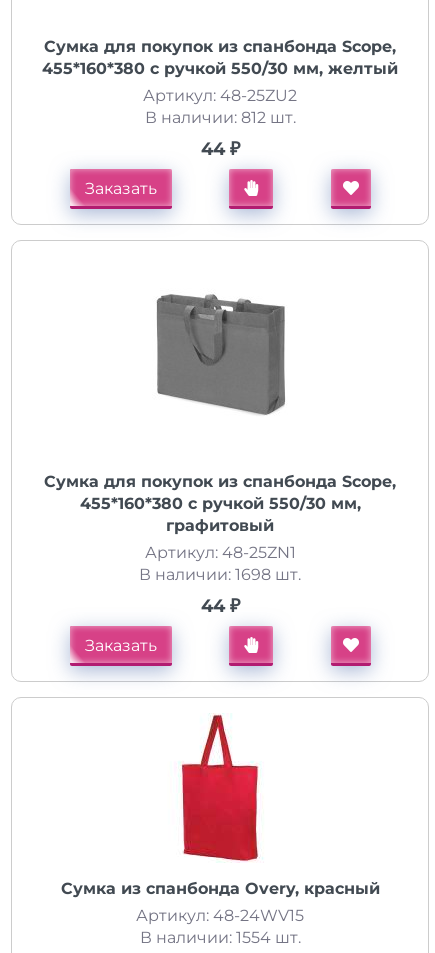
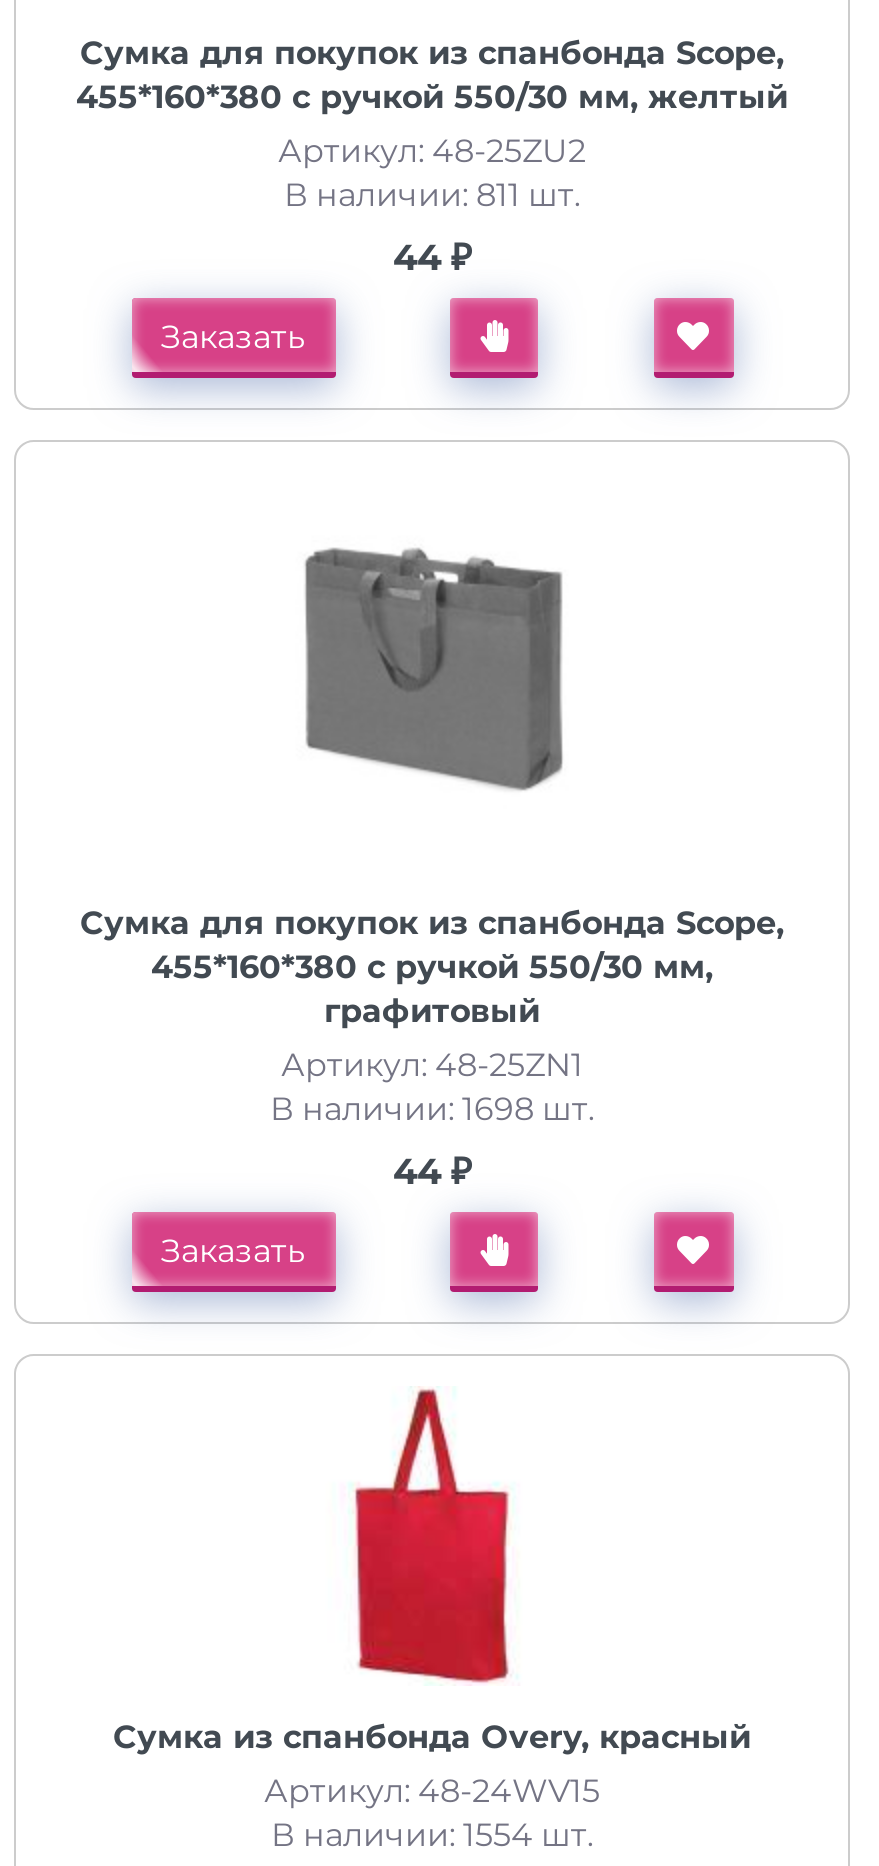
- В наличии: 812 шт.
+ В наличии: 811 шт.
